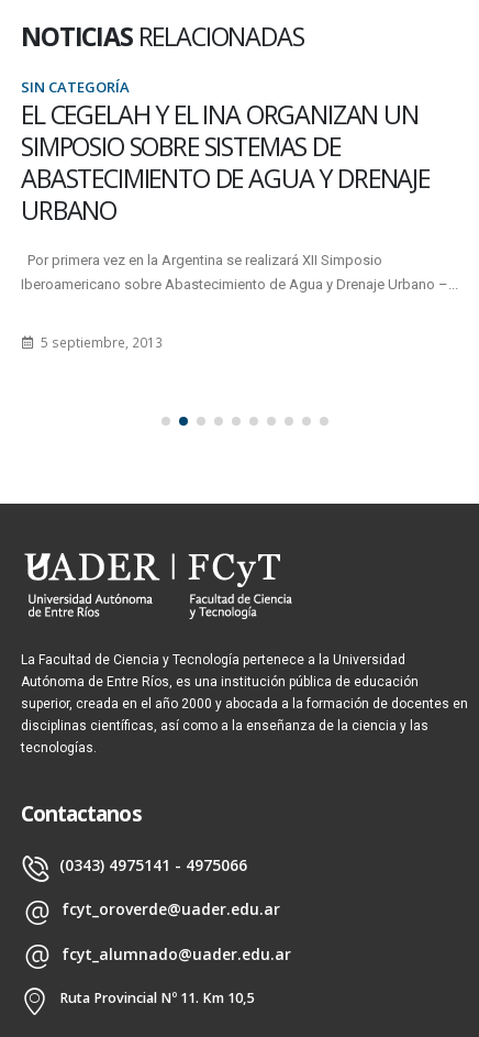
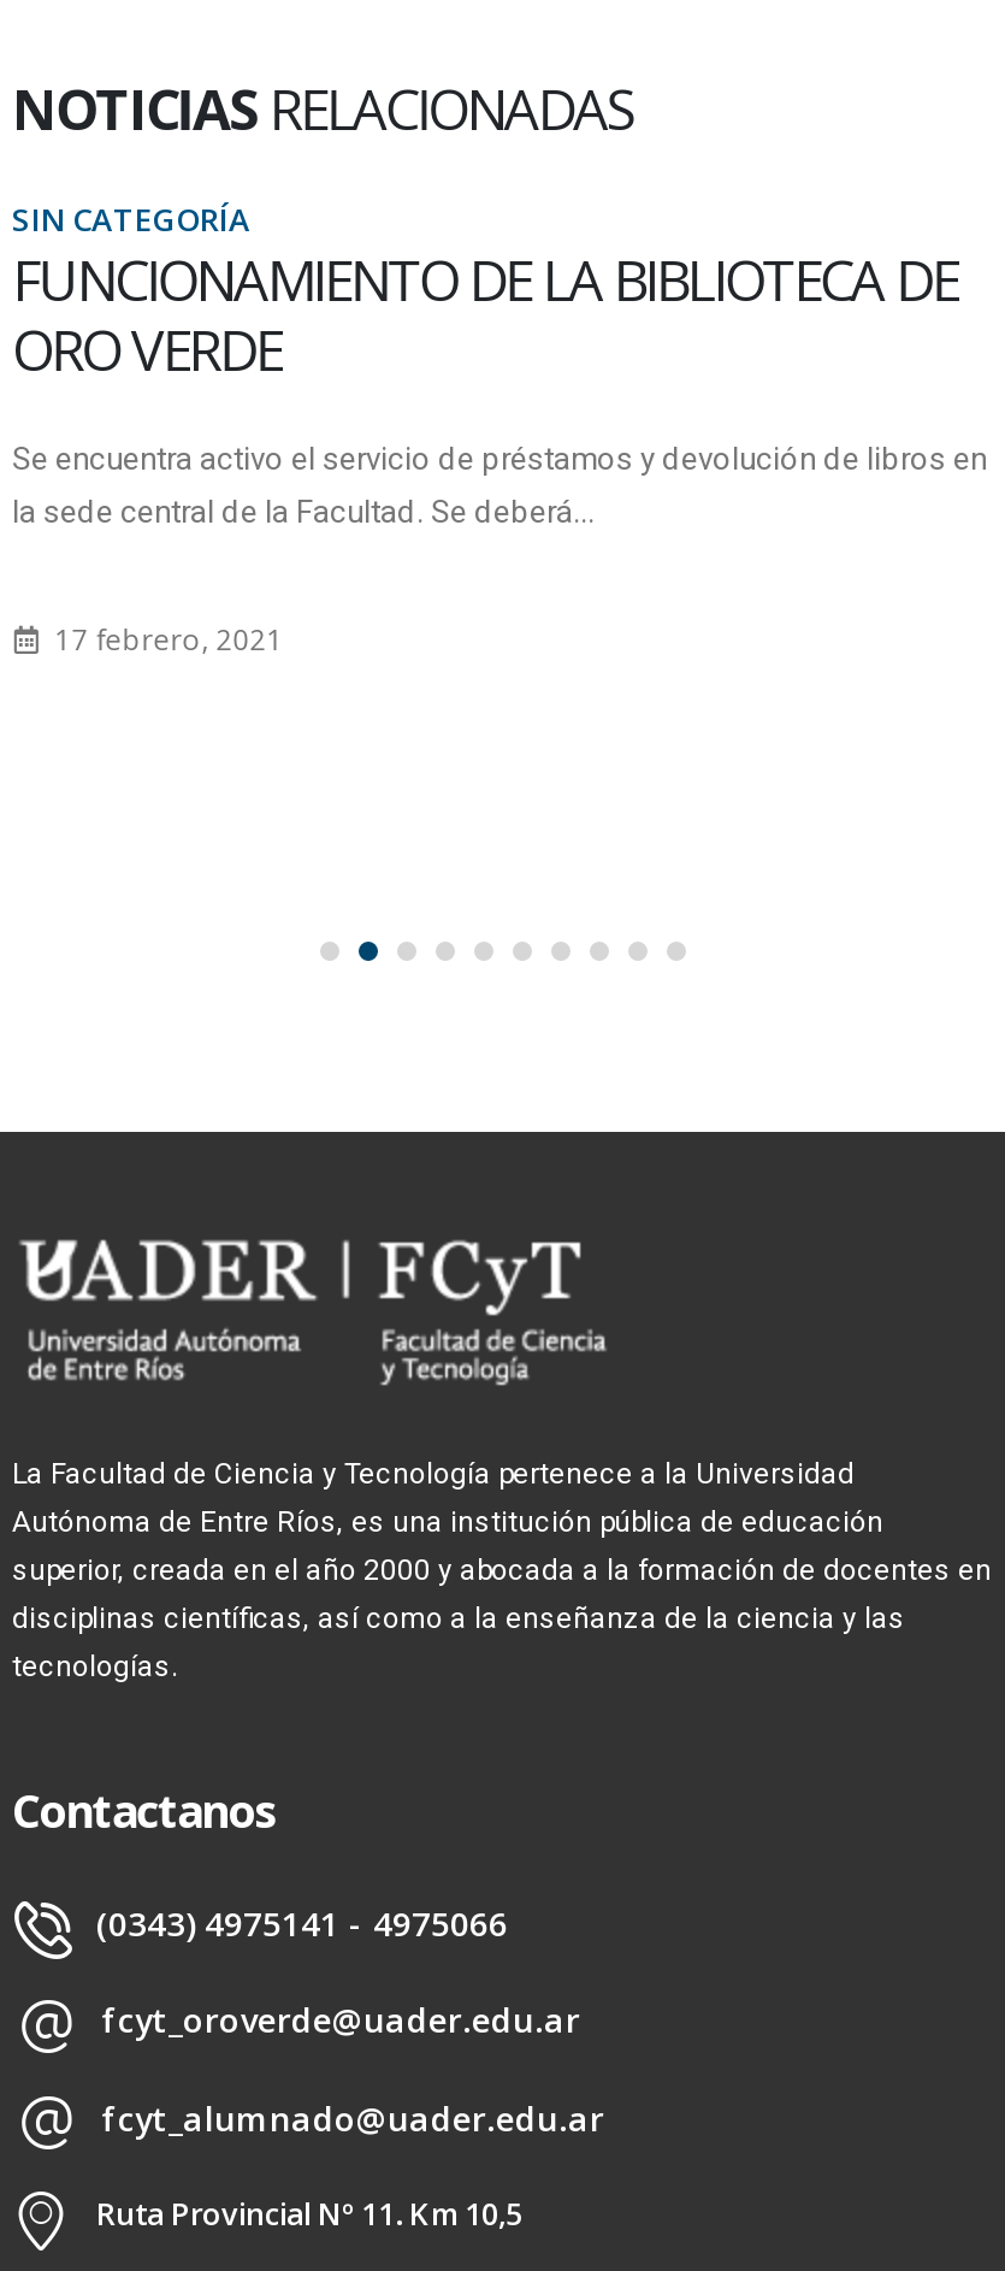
- EL CEGELAH Y EL INA ORGANIZAN UN
- SIMPOSIO SOBRE SISTEMAS DE
- ABASTECIMIENTO DE AGUA Y DRENAJE
- URBANO
+ FUNCIONAMIENTO DE LA BIBLIOTECA DE
+ ORO VERDE

- Por primera vez en la Argentina se realizará XII Simposio
+ Se encuentra activo el servicio de préstamos y devolución de libros en

- Iberoamericano sobre Abastecimiento de Agua y Drenaje Urbano –...
+ la sede central de la Facultad. Se deberá...

- 5 septiembre, 2013
+ 17 febrero, 2021
